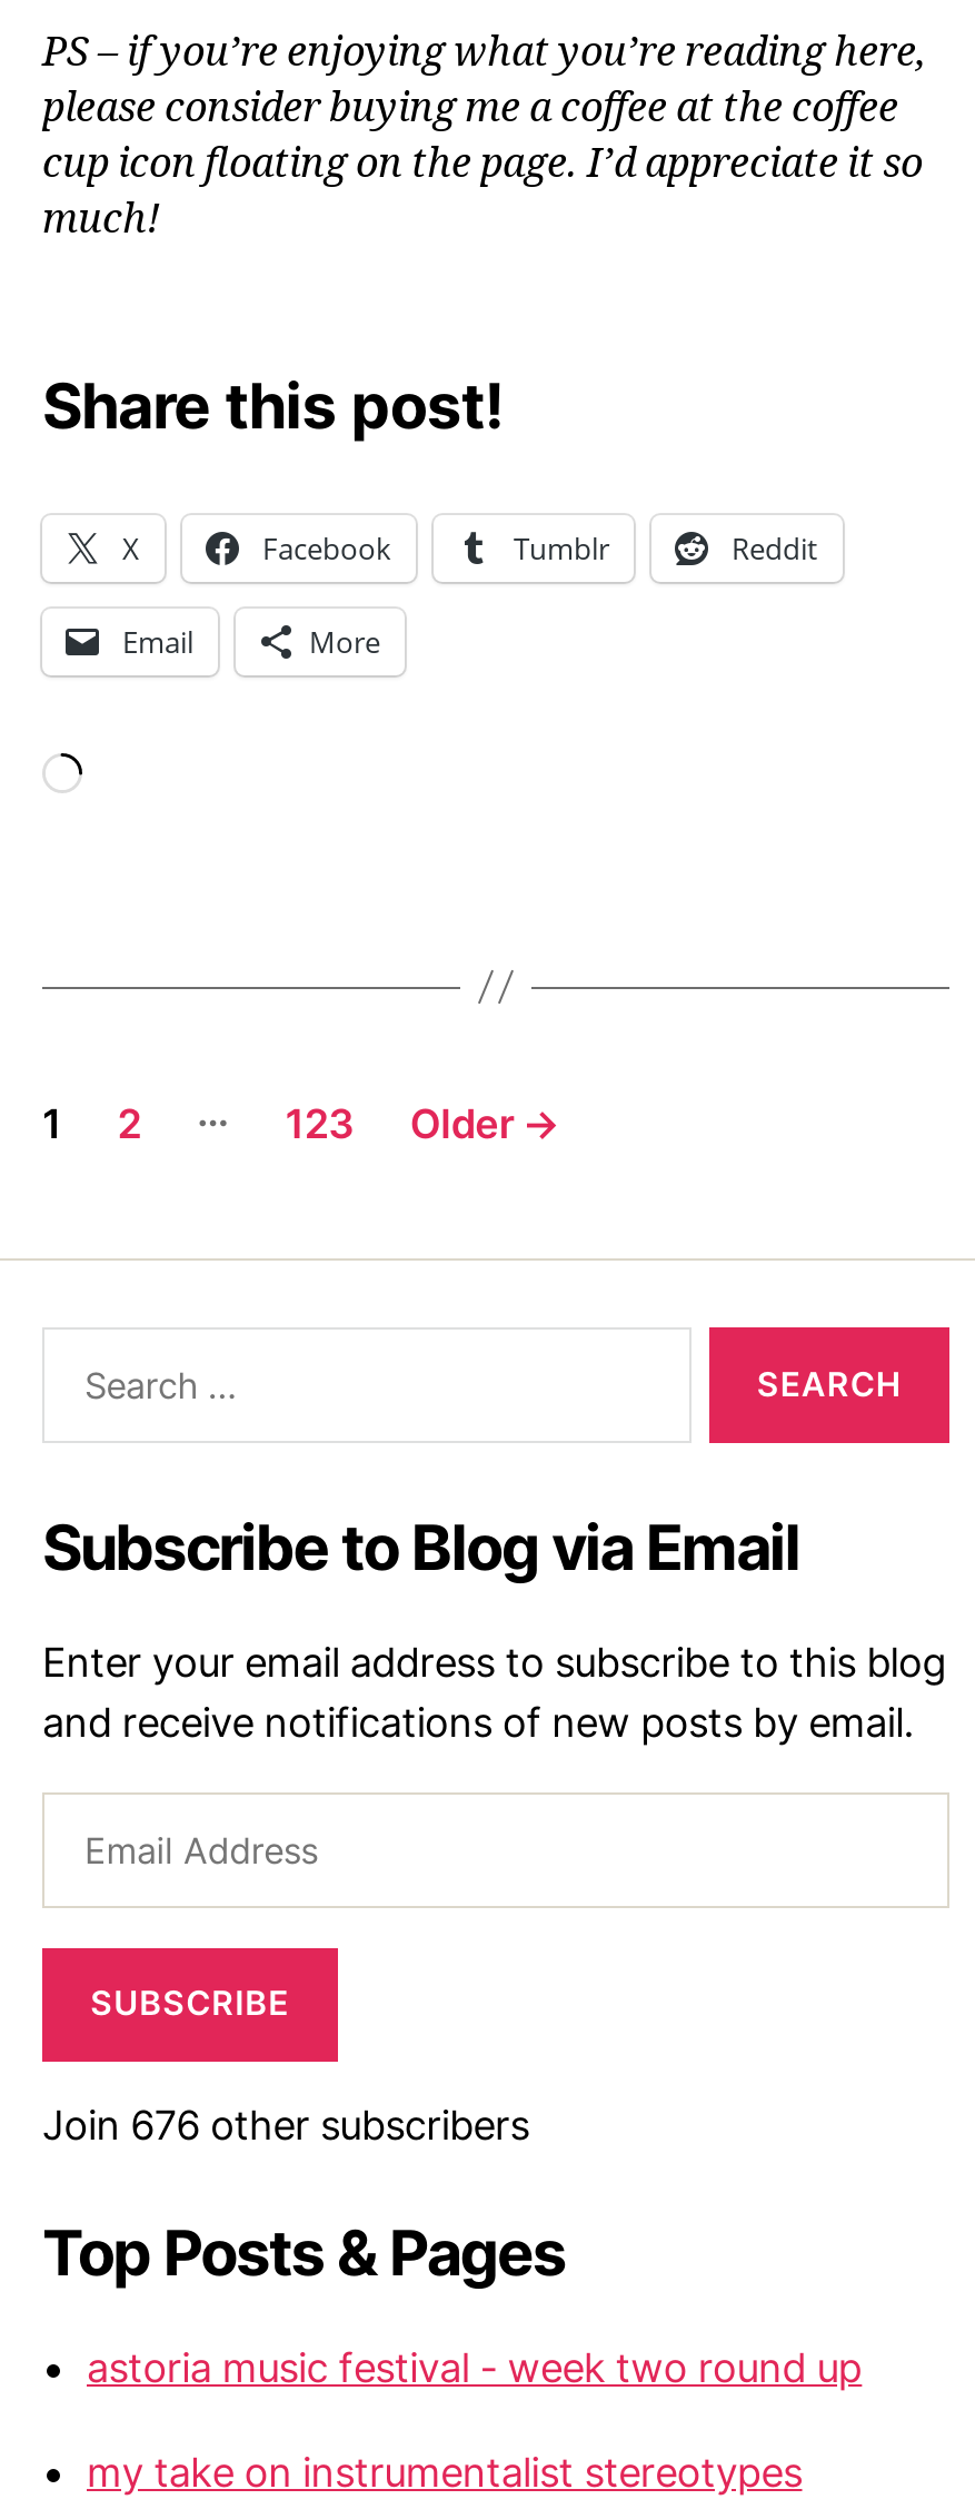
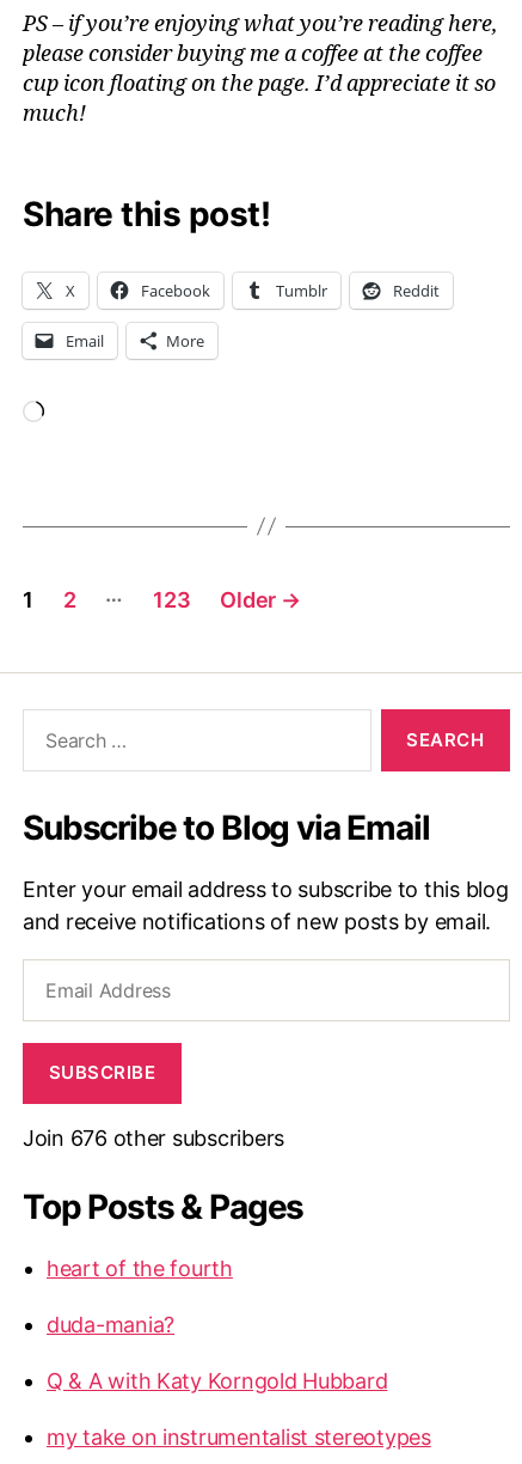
- astoria music festival - week two round up
+ heart of the fourth
+ duda-mania?
+ Q & A with Katy Korngold Hubbard
